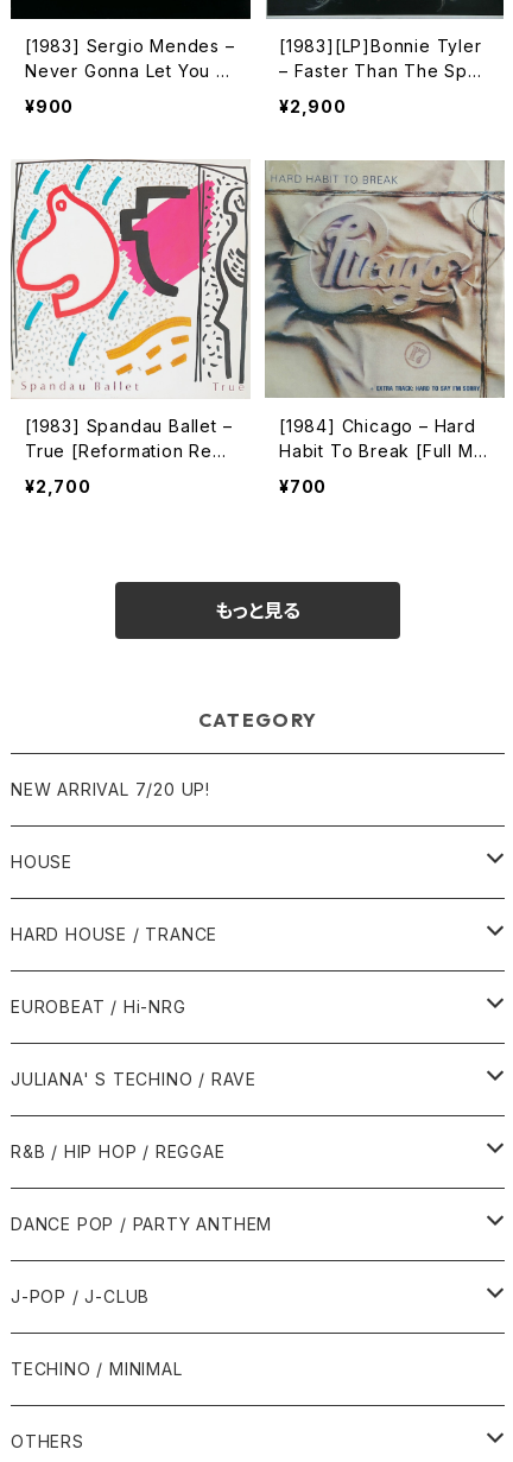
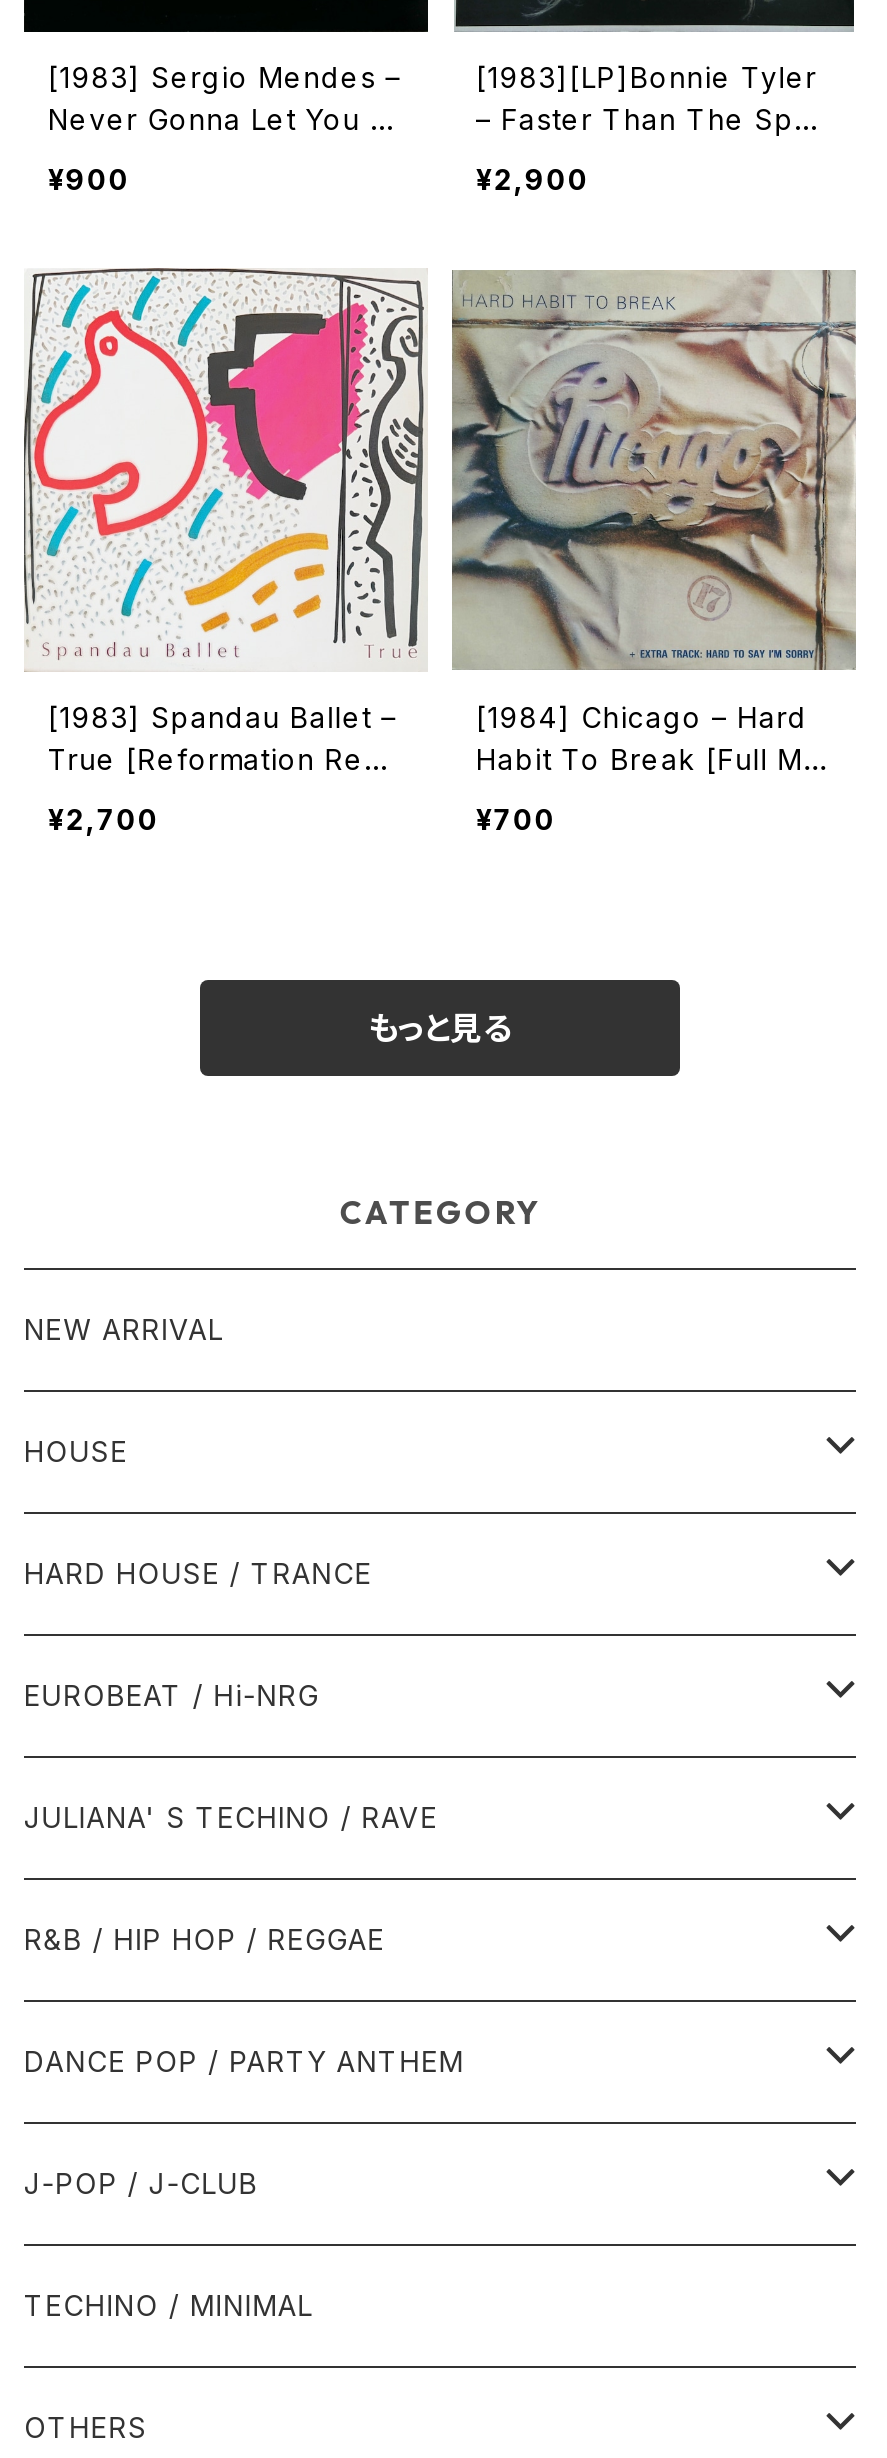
- NEW ARRIVAL 7/20 UP!
+ NEW ARRIVAL
